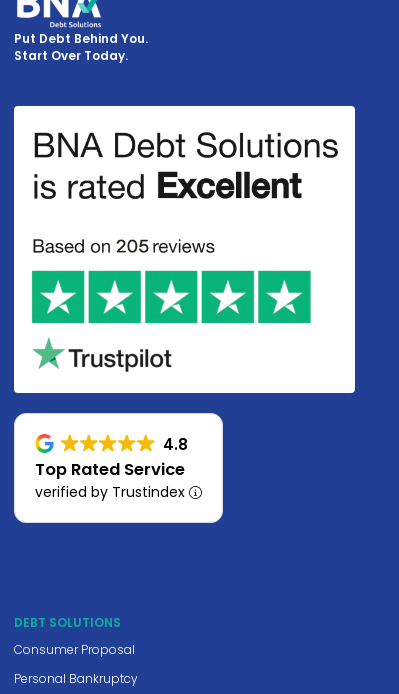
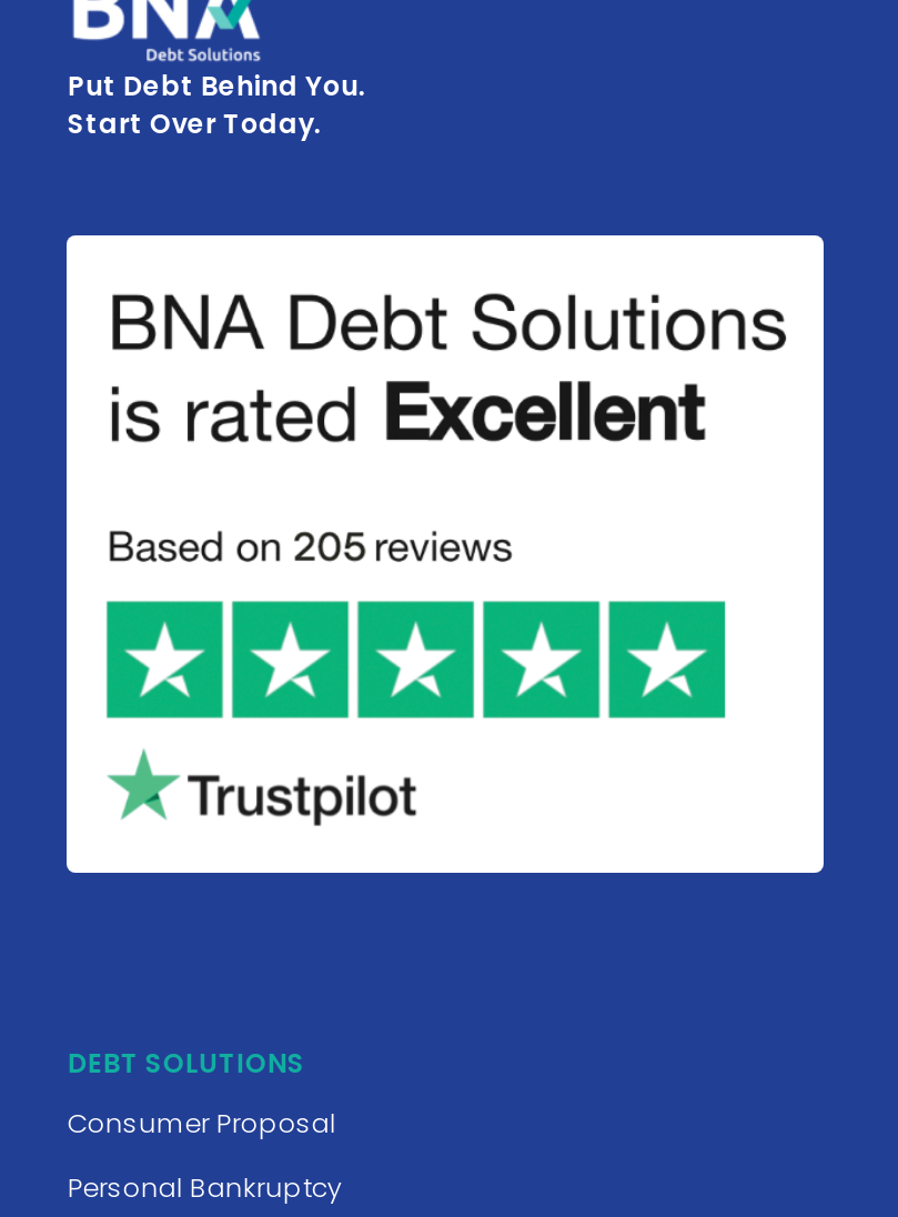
- [image]
- 4.8
- Top Rated Service
- verified by Trustindex
